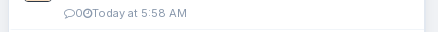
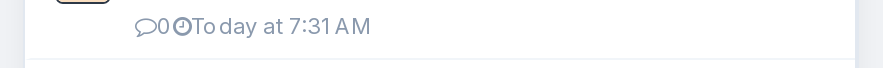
- 0 Today at 5:58 AM
+ 0 Today at 7:31 AM
